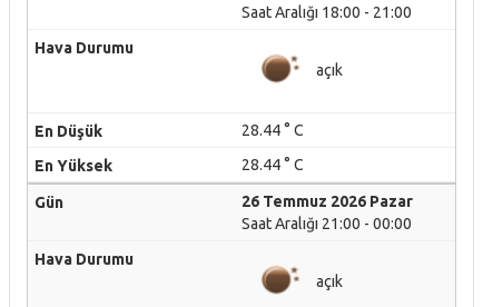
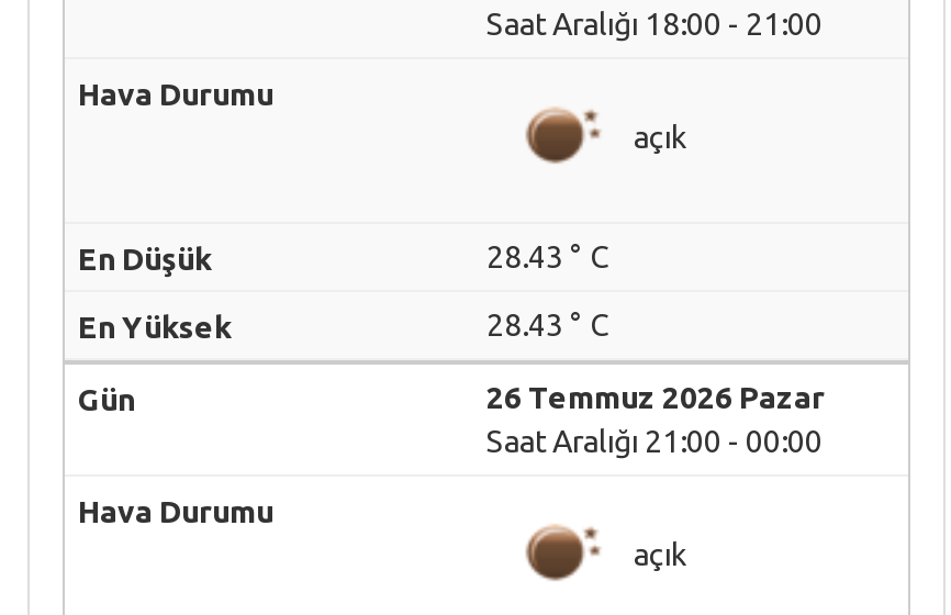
- 28.44 ° C
+ 28.43 ° C

- 28.44 ° C
+ 28.43 ° C
